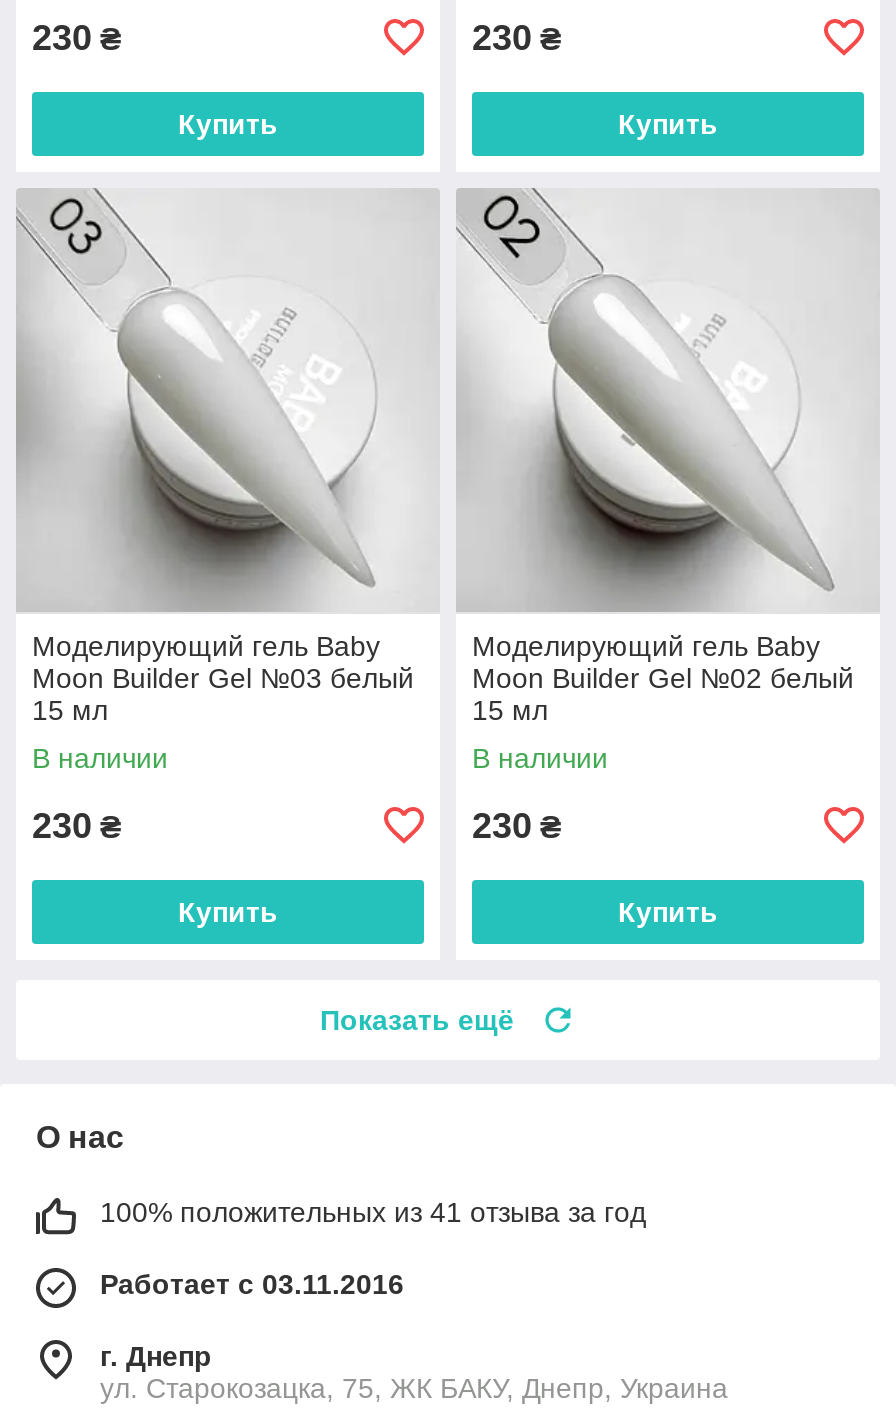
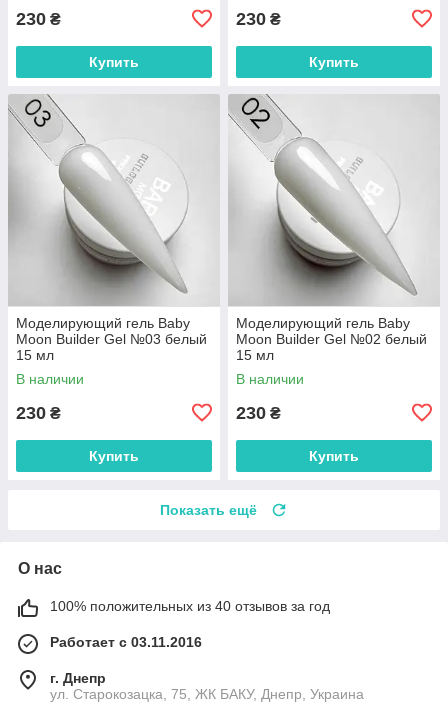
- 100% положительных из 41 отзыва за год
+ 100% положительных из 40 отзывов за год
